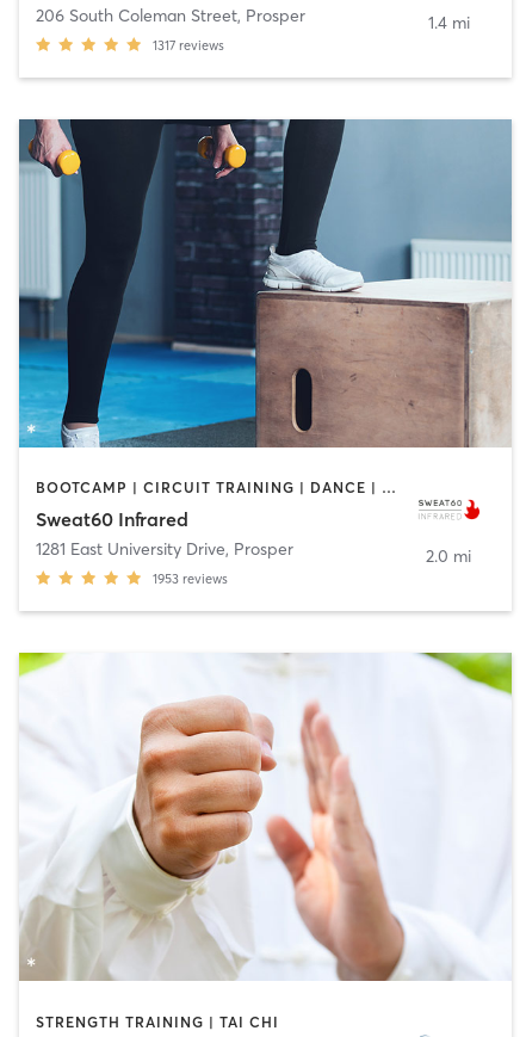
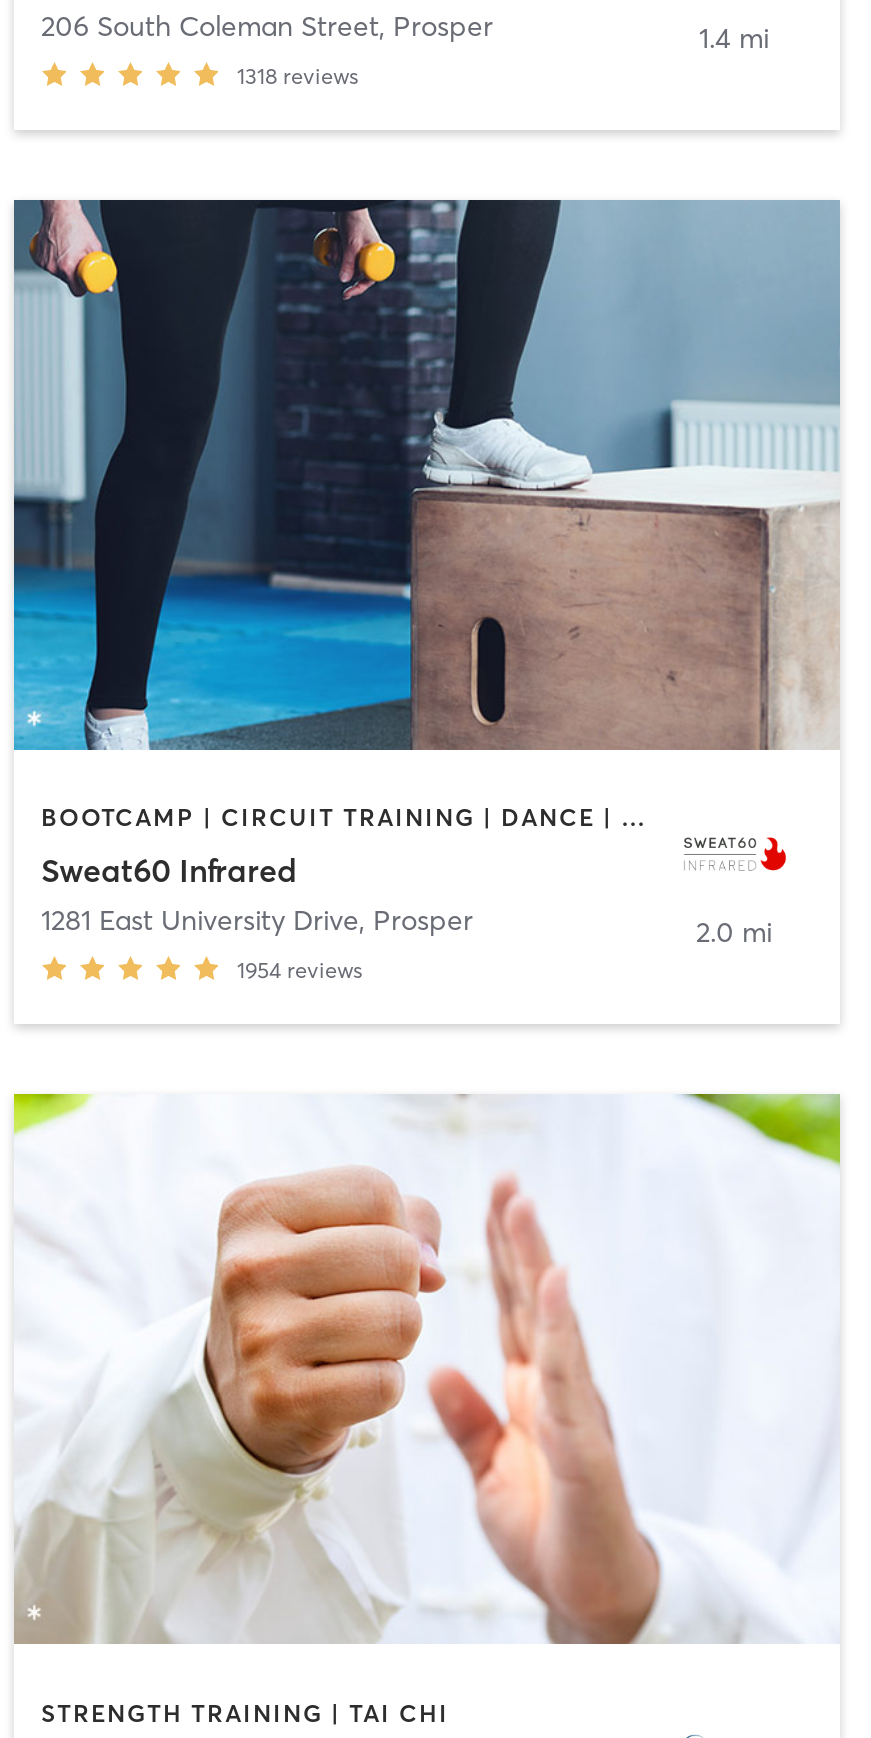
- 1317 reviews
+ 1318 reviews

- 1953 reviews
+ 1954 reviews
